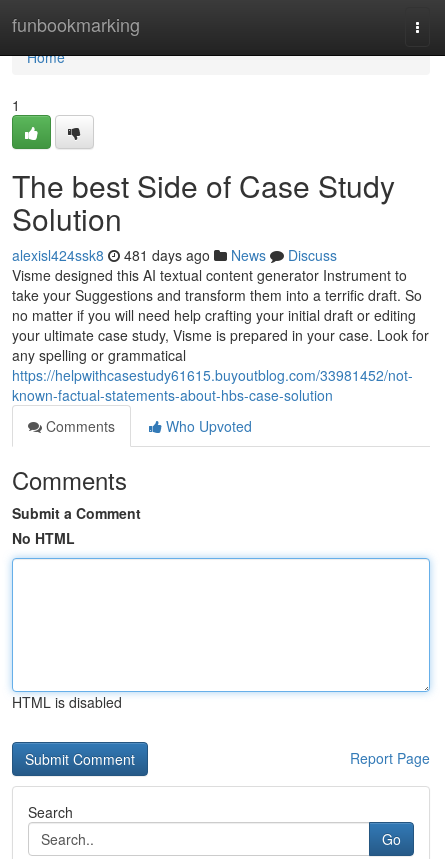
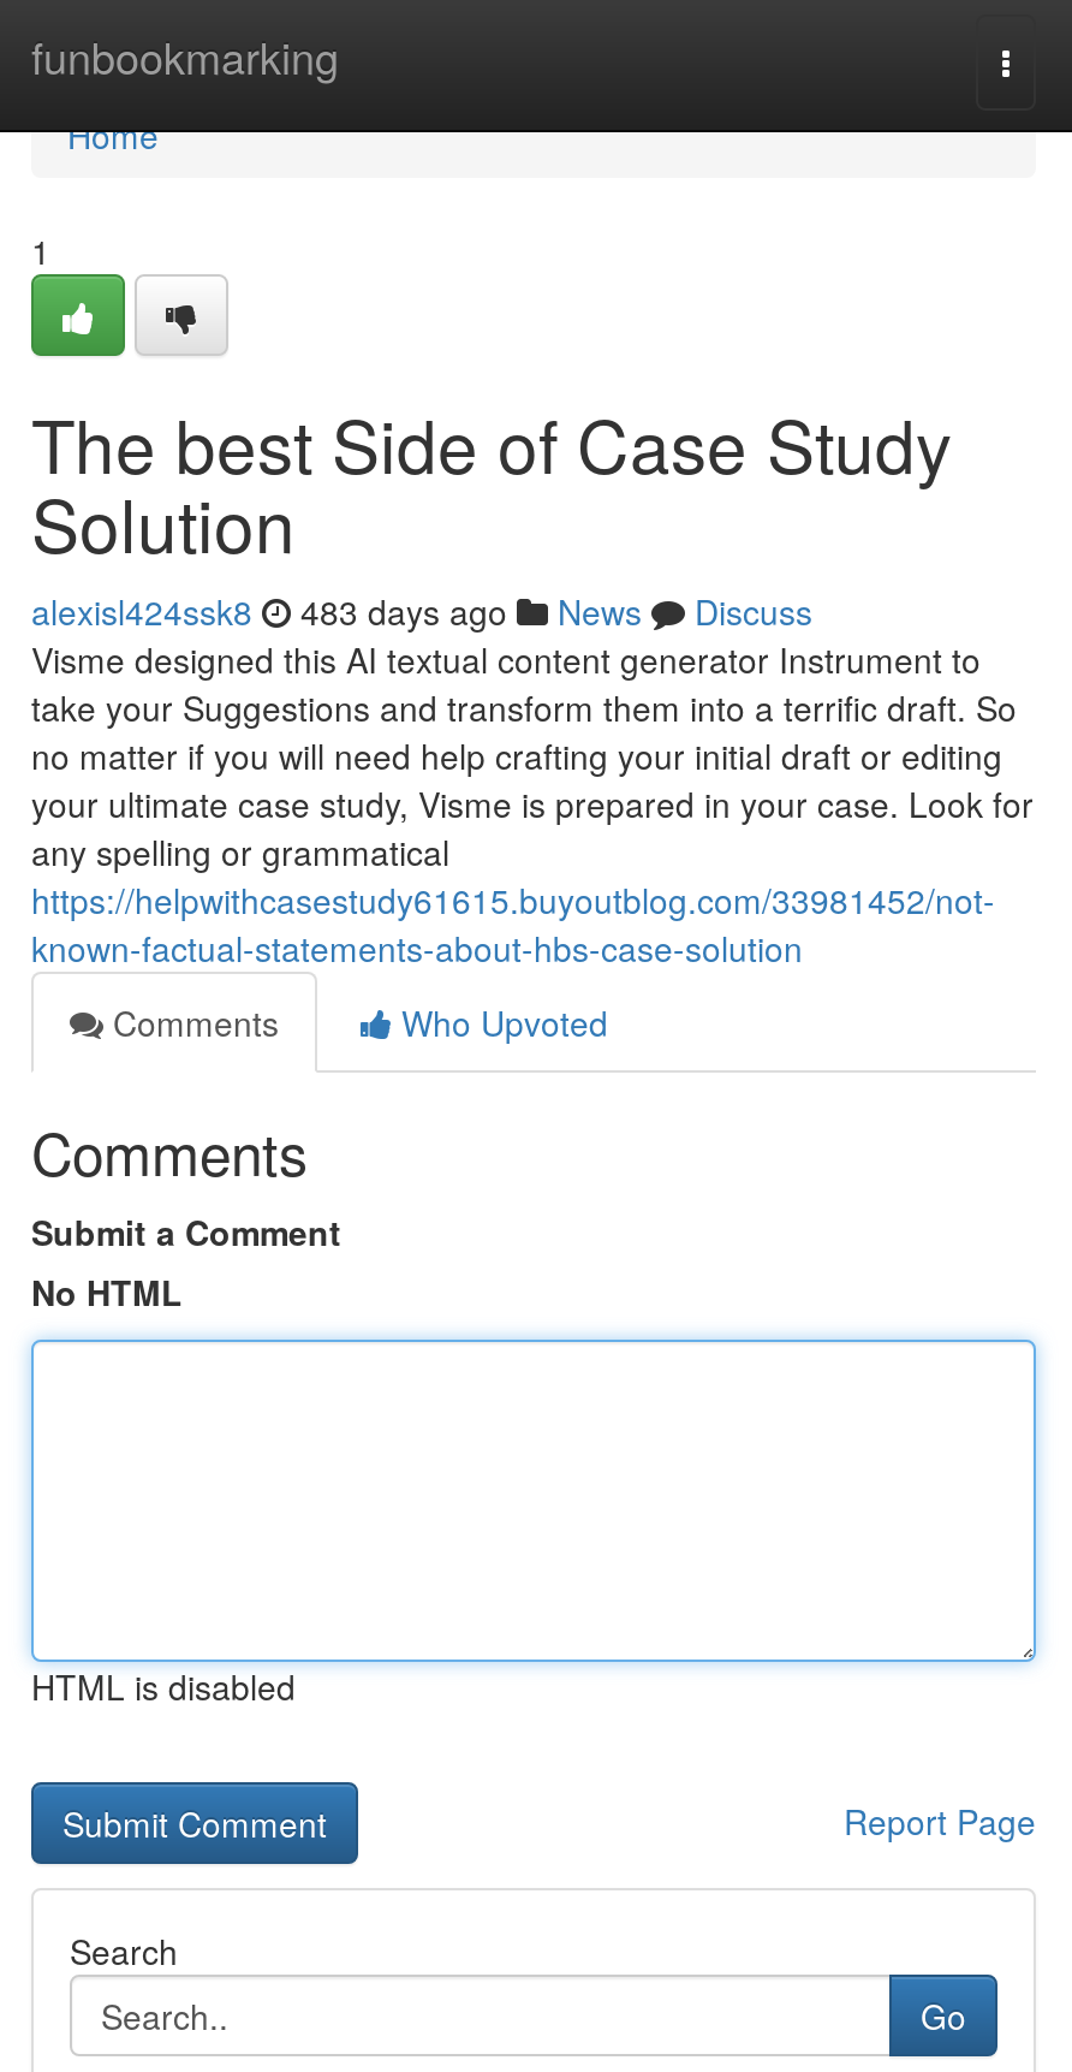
- alexisl424ssk8 481 days ago News Discuss
+ alexisl424ssk8 483 days ago News Discuss
